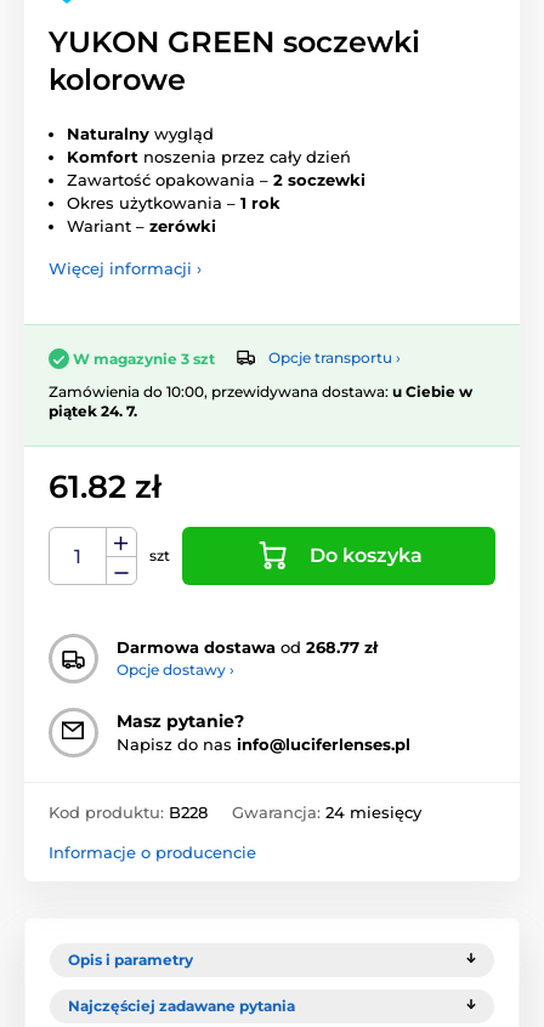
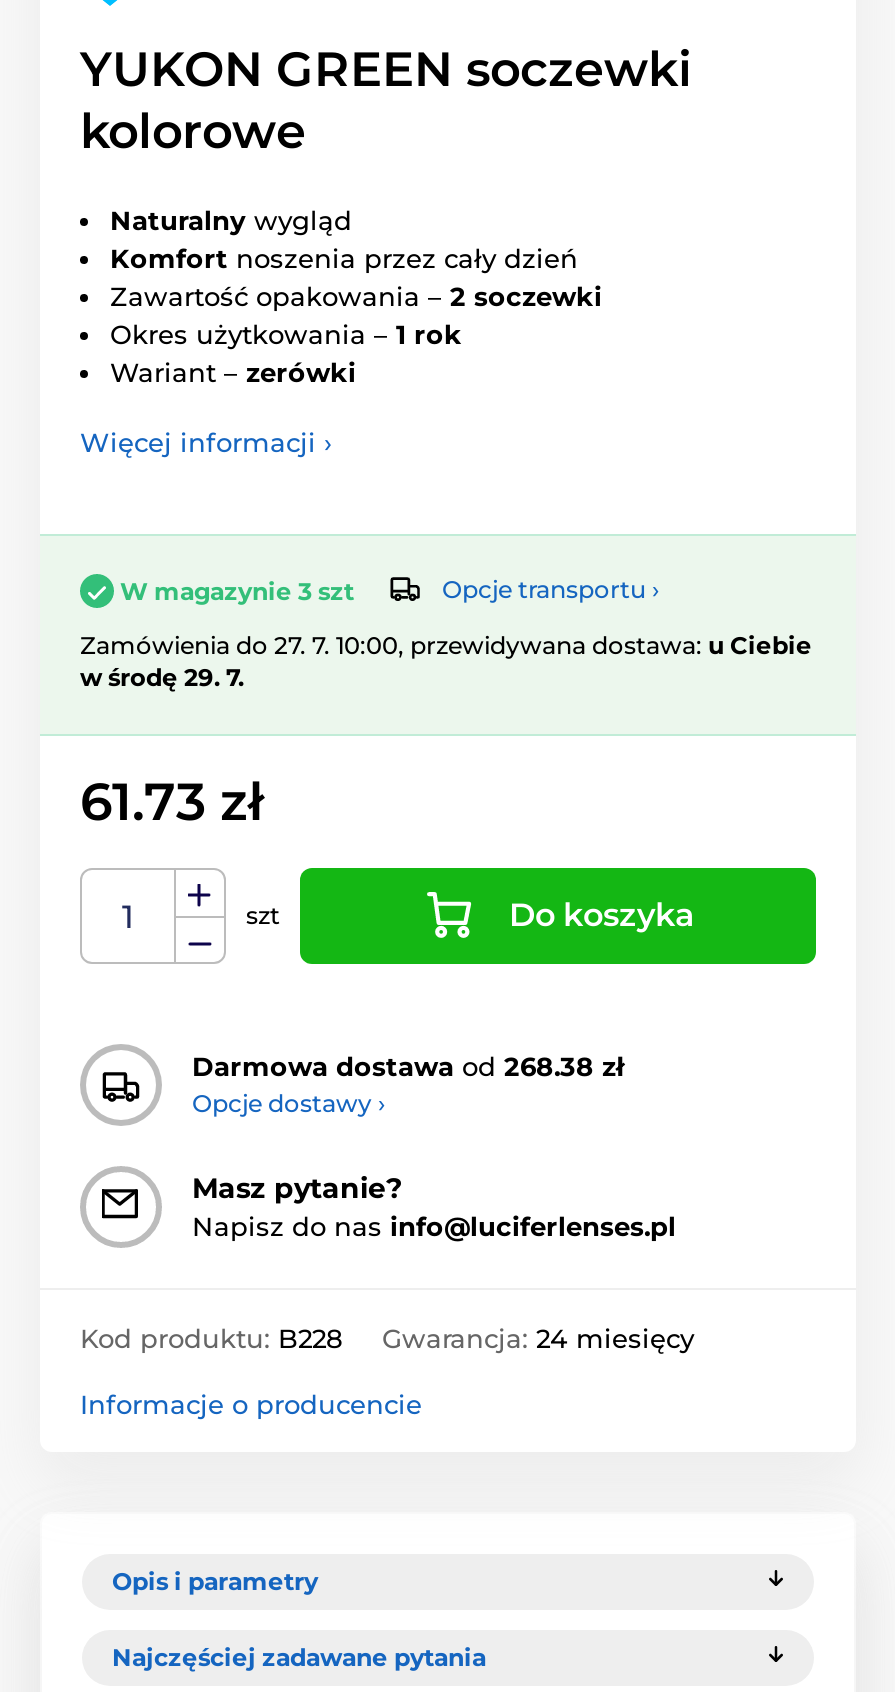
- Zamówienia do 10:00, przewidywana dostawa: u Ciebie w
- piątek 24. 7.
+ Zamówienia do 27. 7. 10:00, przewidywana dostawa: u Ciebie
+ w środę 29. 7.

- 61.82 zł
+ 61.73 zł

- Darmowa dostawa od 268.77 zł
+ Darmowa dostawa od 268.38 zł
